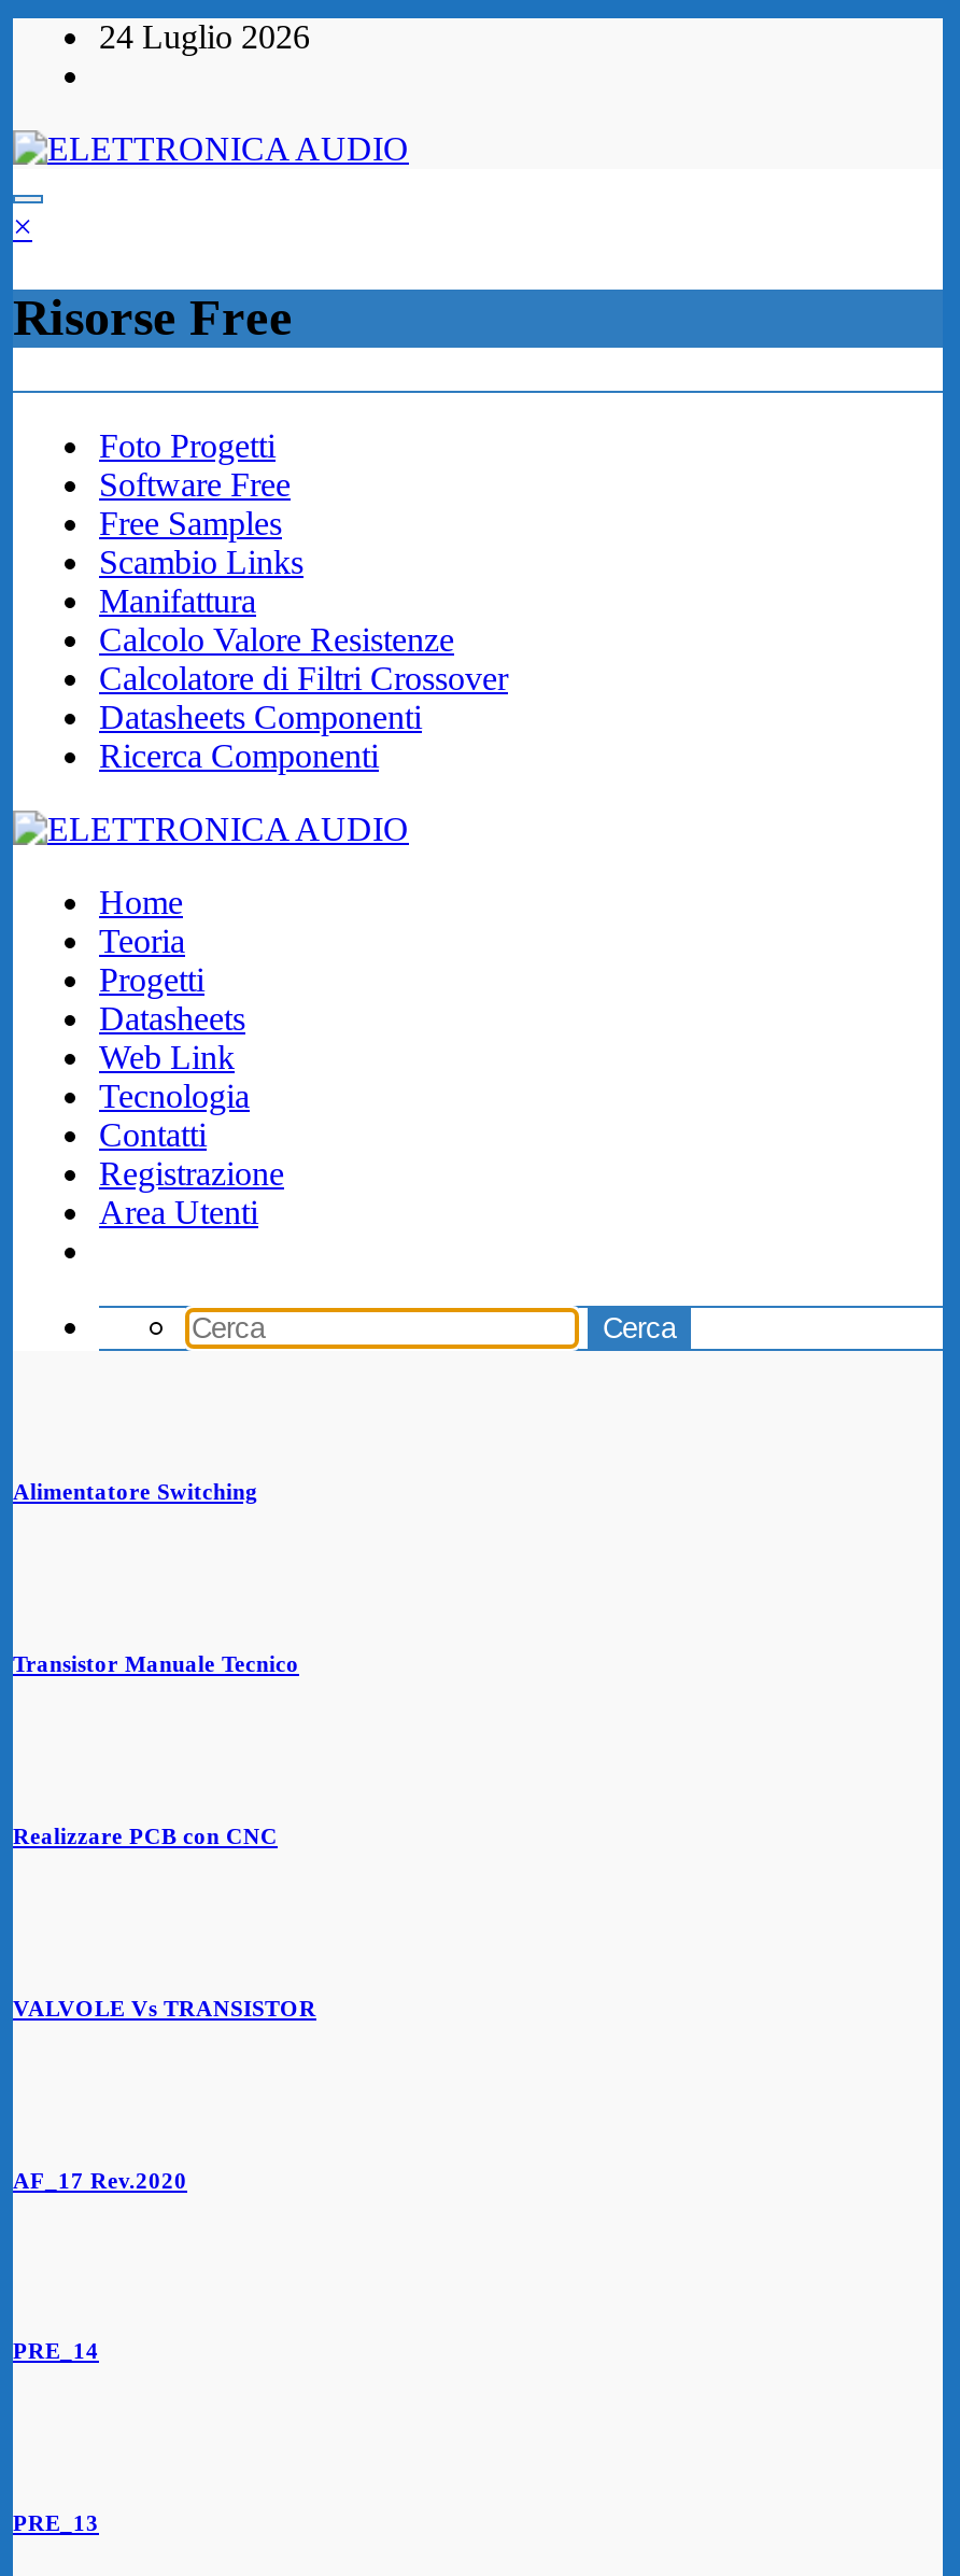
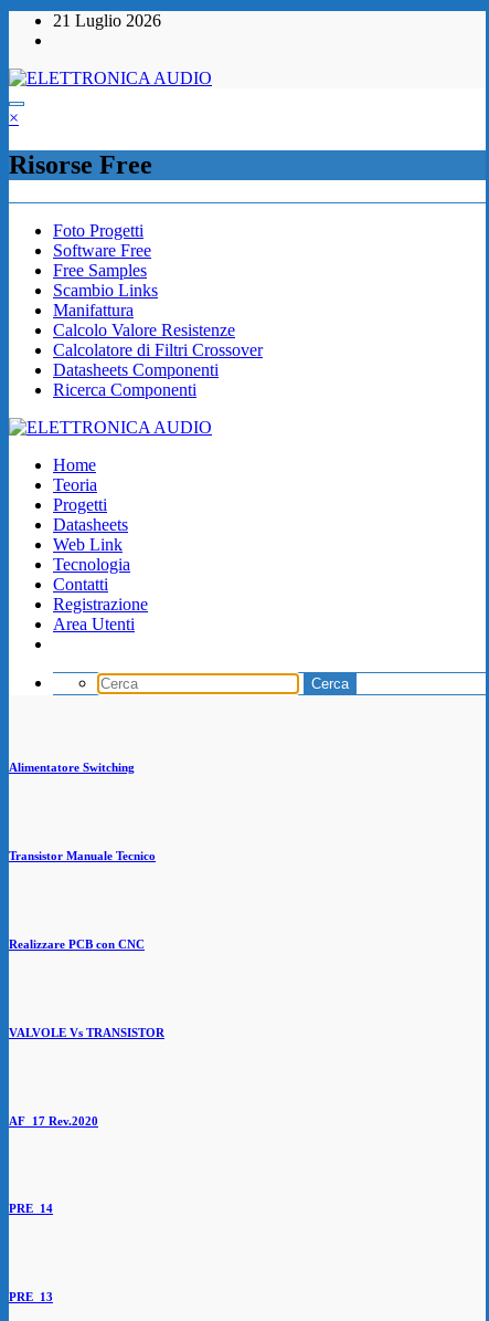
- 24 Luglio 2026
+ 21 Luglio 2026
